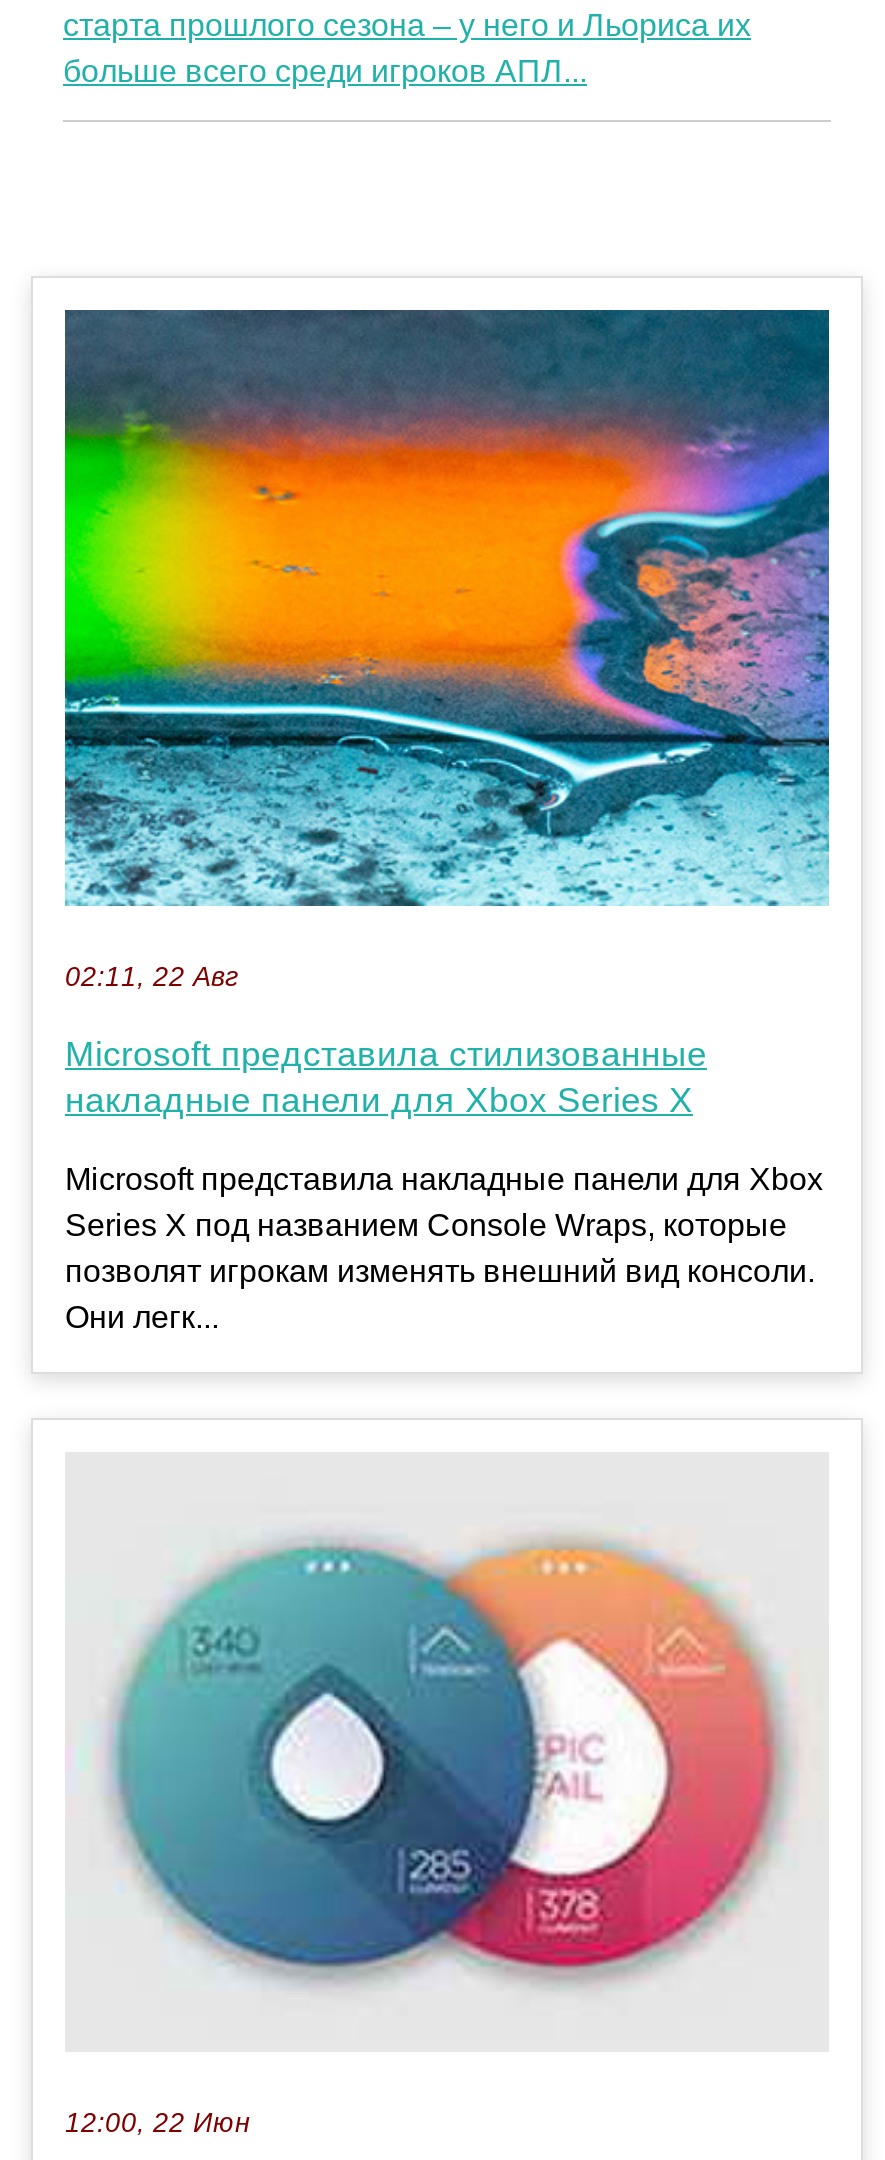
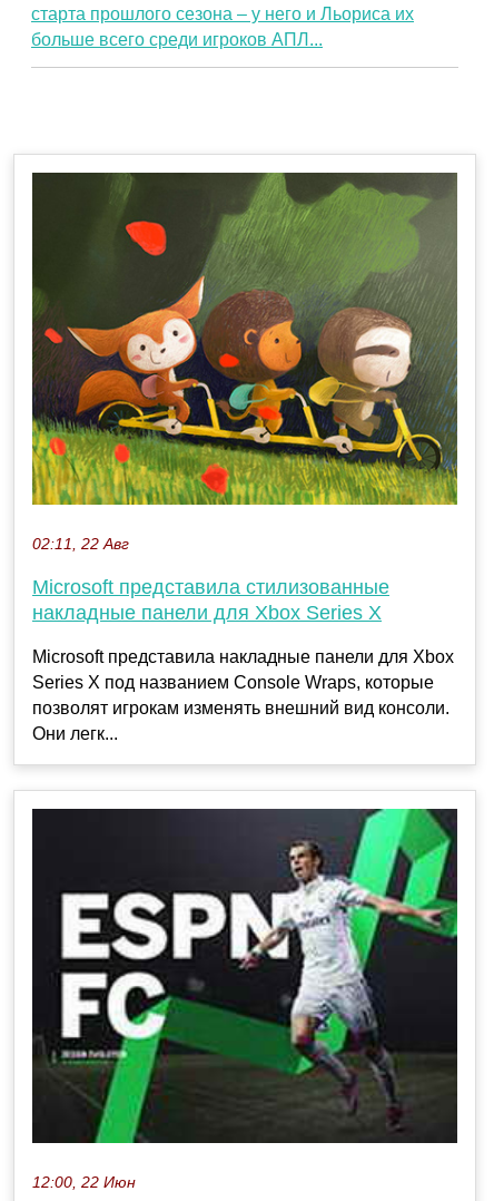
- [image]
+ [image]

- [image]
+ [image]
